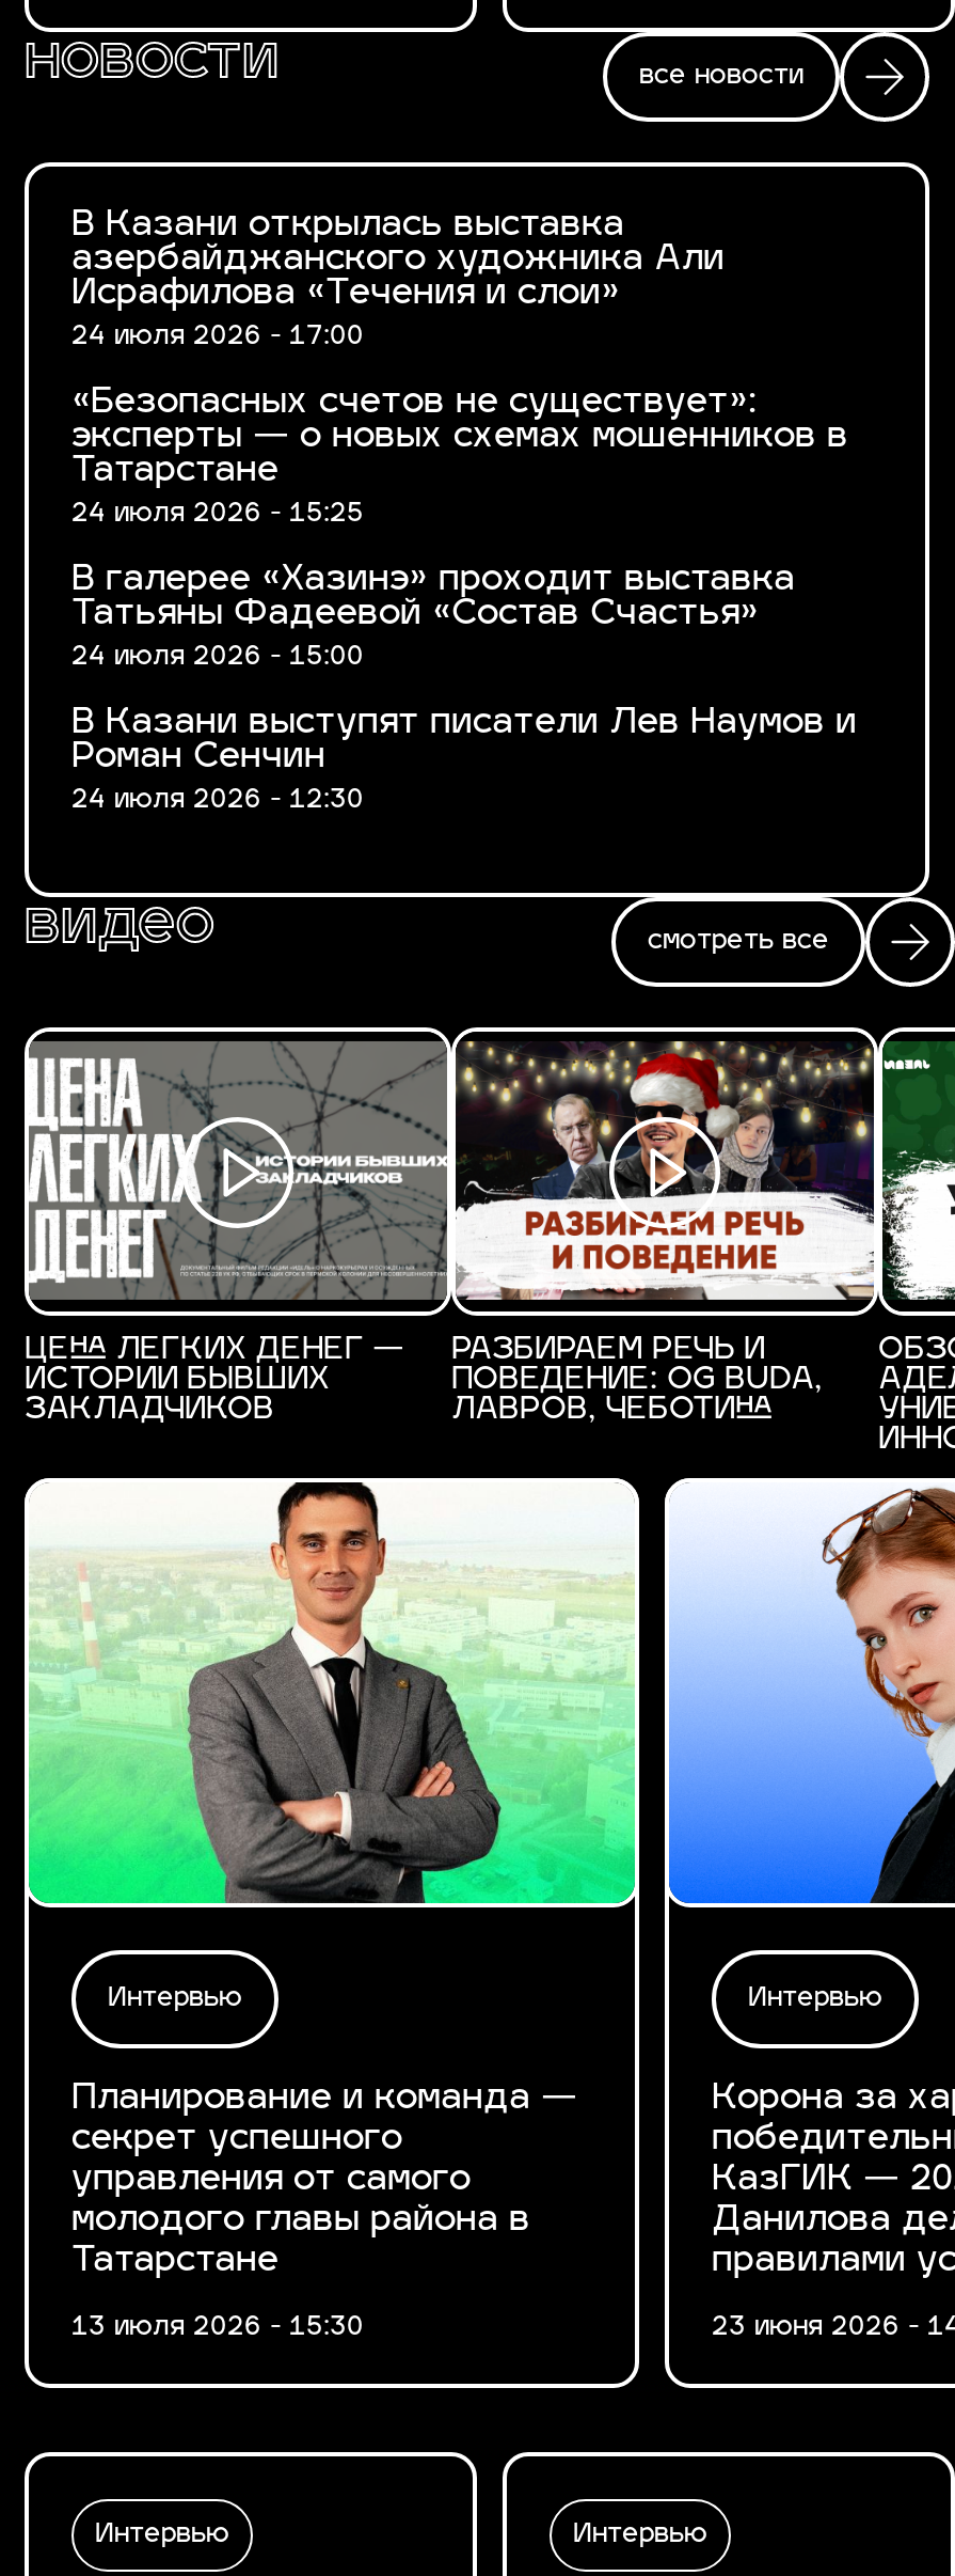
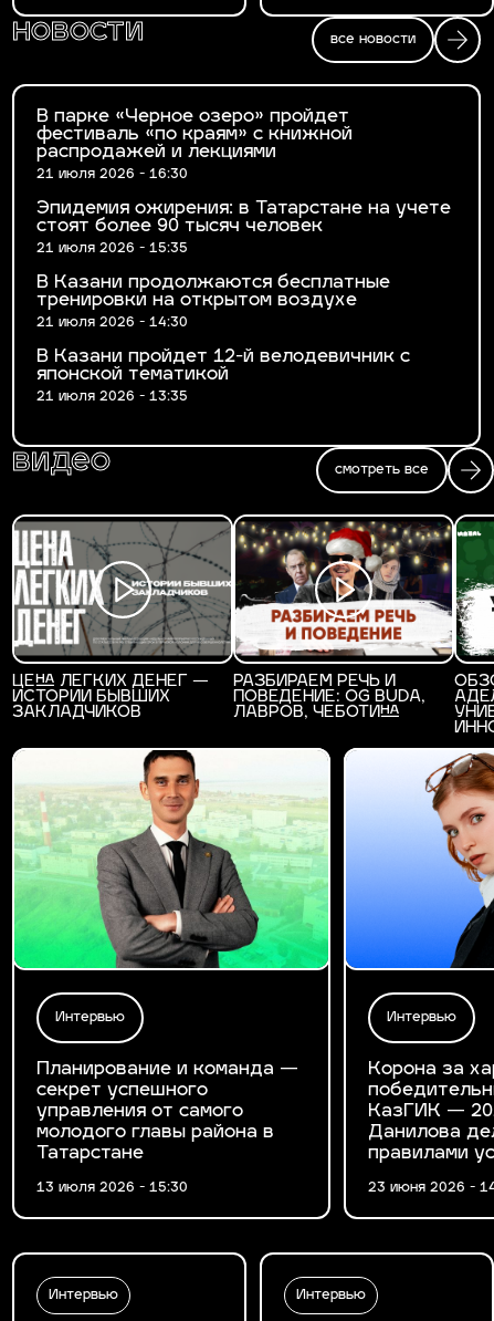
- В Казани открылась выставка
- азербайджанского художника Али
- Исрафилова «Течения и слои»
- 24 июля 2026 - 17:00
+ В парке «Черное озеро» пройдет
+ фестиваль «по краям» с книжной
+ распродажей и лекциями
+ 21 июля 2026 - 16:30

- «Безопасных счетов не существует»:
- эксперты — о новых схемах мошенников в
- Татарстане
- 24 июля 2026 - 15:25
+ Эпидемия ожирения: в Татарстане на учете
+ стоят более 90 тысяч человек
+ 21 июля 2026 - 15:35

- В галерее «Хазинэ» проходит выставка
- Татьяны Фадеевой «Состав Счастья»
- 24 июля 2026 - 15:00
+ В Казани продолжаются бесплатные
+ тренировки на открытом воздухе
+ 21 июля 2026 - 14:30

- В Казани выступят писатели Лев Наумов и
- Роман Сенчин
- 24 июля 2026 - 12:30
+ В Казани пройдет 12-й велодевичник с
+ японской тематикой
+ 21 июля 2026 - 13:35
